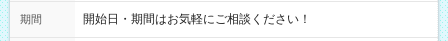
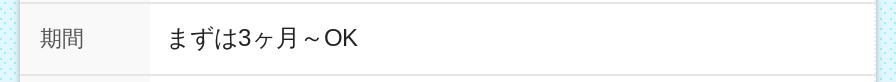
- 開始日・期間はお気軽にご相談ください！
+ まずは3ヶ月～OK
